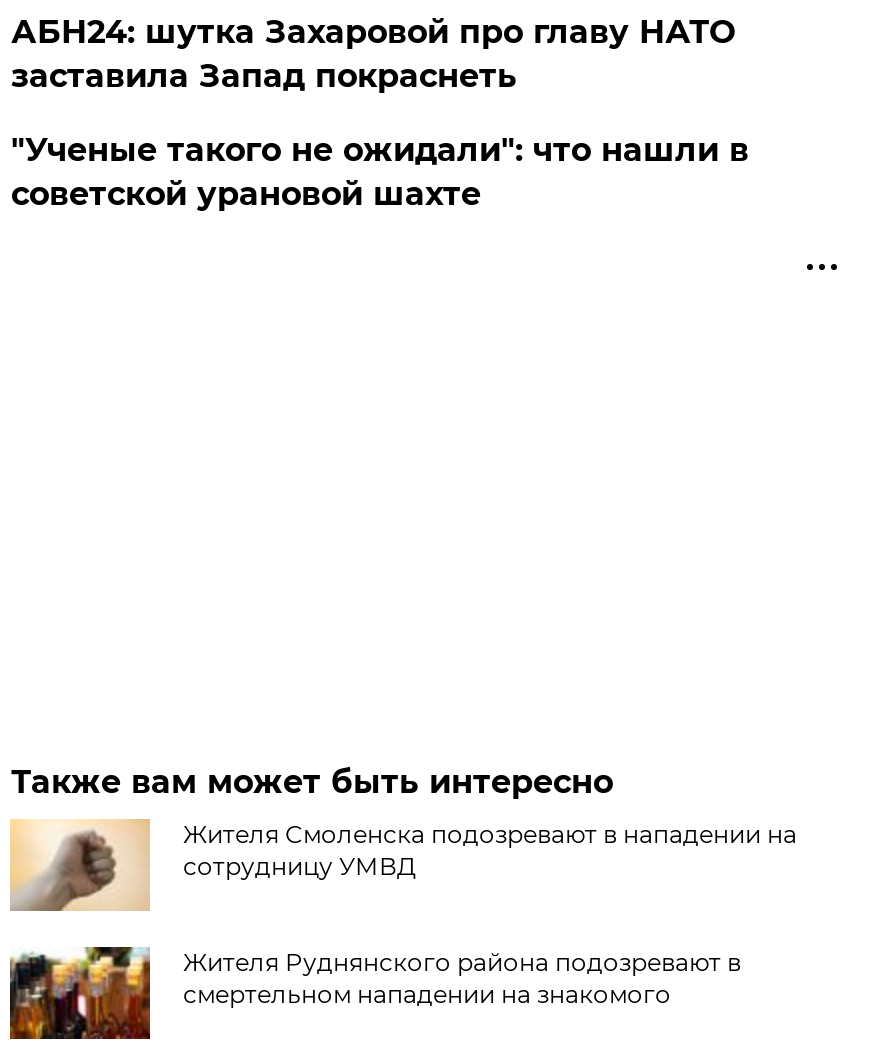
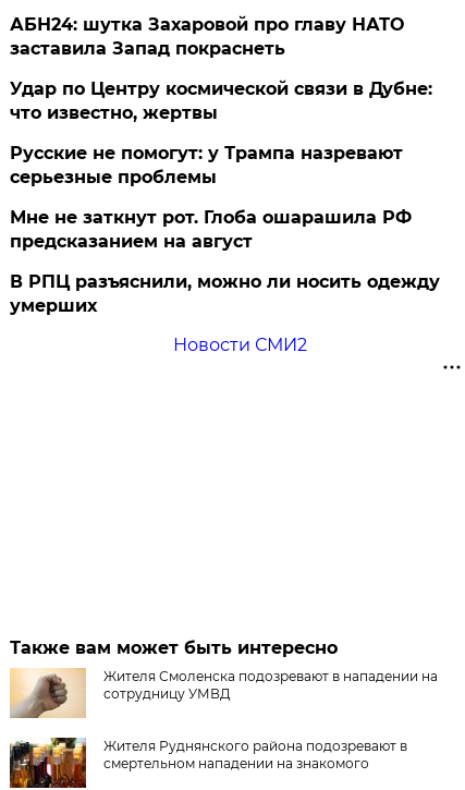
- "Ученые такого не ожидали": что нашли в
- советской урановой шахте
+ Удар по Центру космической связи в Дубне:
+ что известно, жертвы
+ Русские не помогут: у Трампа назревают
+ серьезные проблемы
+ Мне не заткнут рот. Глоба ошарашила РФ
+ предсказанием на август
+ В РПЦ разъяснили, можно ли носить одежду
+ умерших
+ Новости СМИ2
